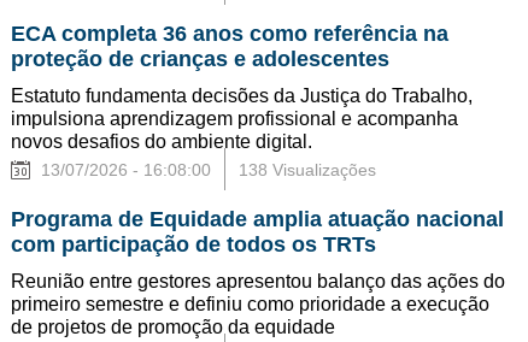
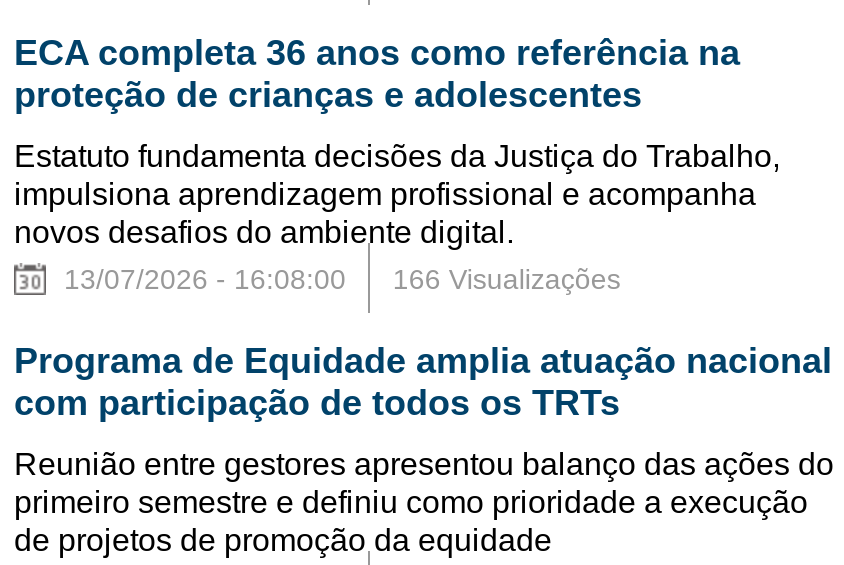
- 138 Visualizações
+ 166 Visualizações
